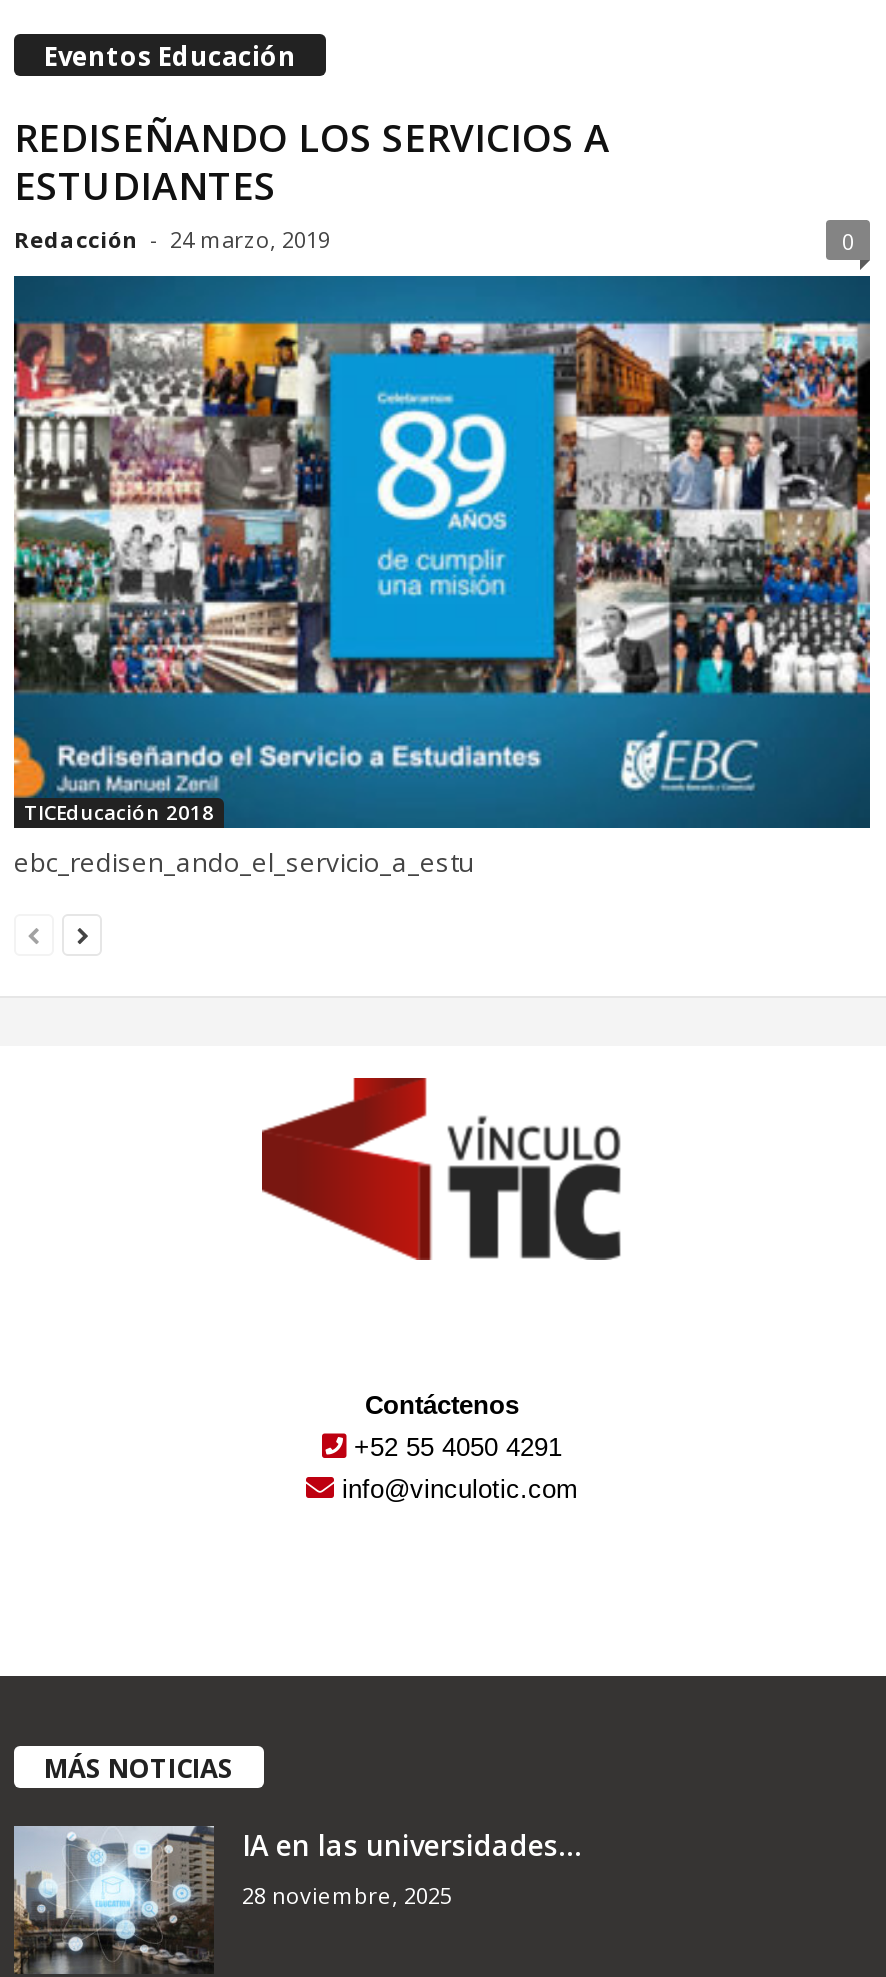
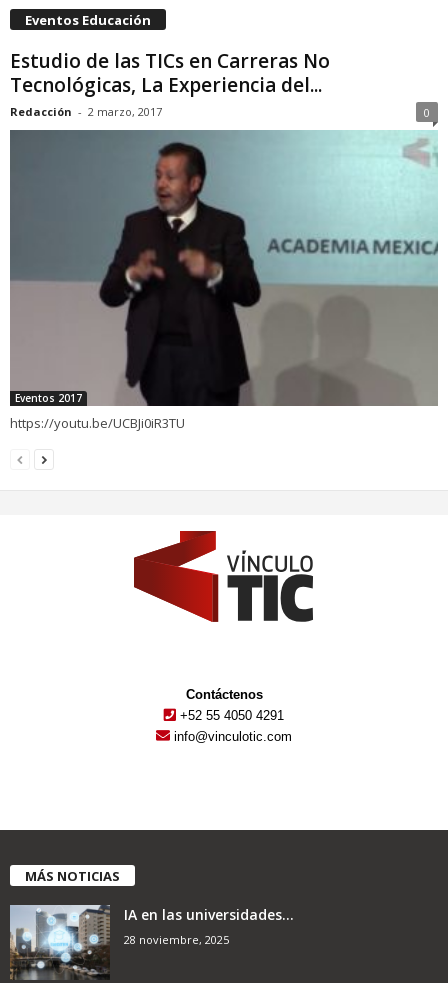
- REDISEÑANDO LOS SERVICIOS A
- ESTUDIANTES
- Redacción - 24 marzo, 2019
+ Estudio de las TICs en Carreras No
+ Tecnológicas, La Experiencia del...
+ Redacción - 2 marzo, 2017

- [image]
- TICEducación 2018
+ [image]
+ Eventos 2017

- ebc_redisen_ando_el_servicio_a_estu
+ https://youtu.be/UCBJi0iR3TU
